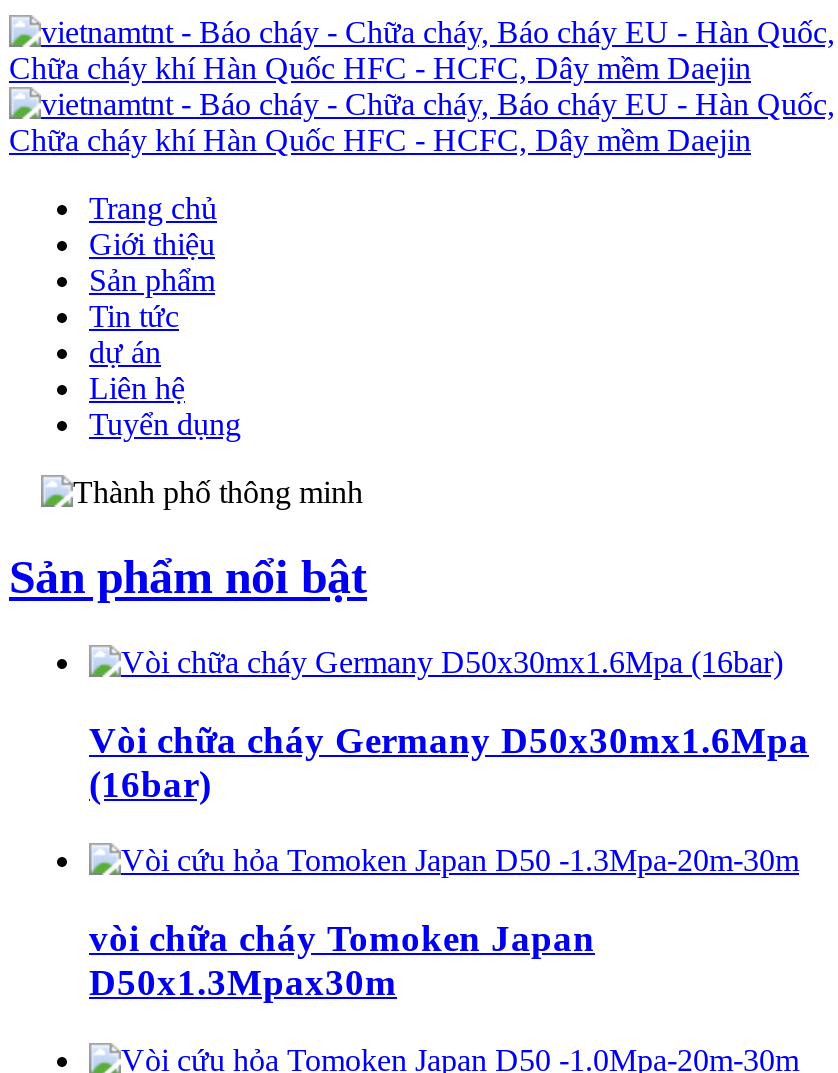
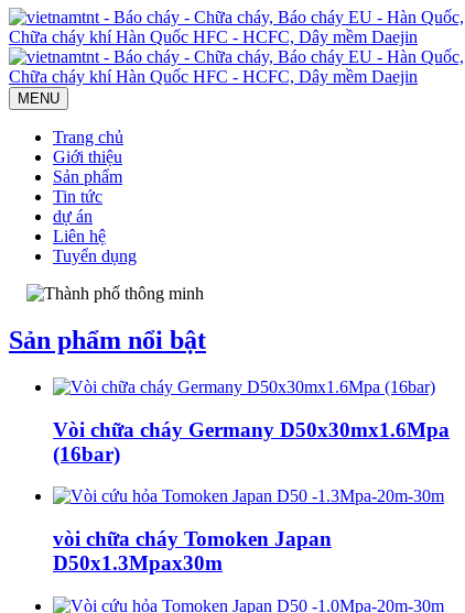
+ MENU
